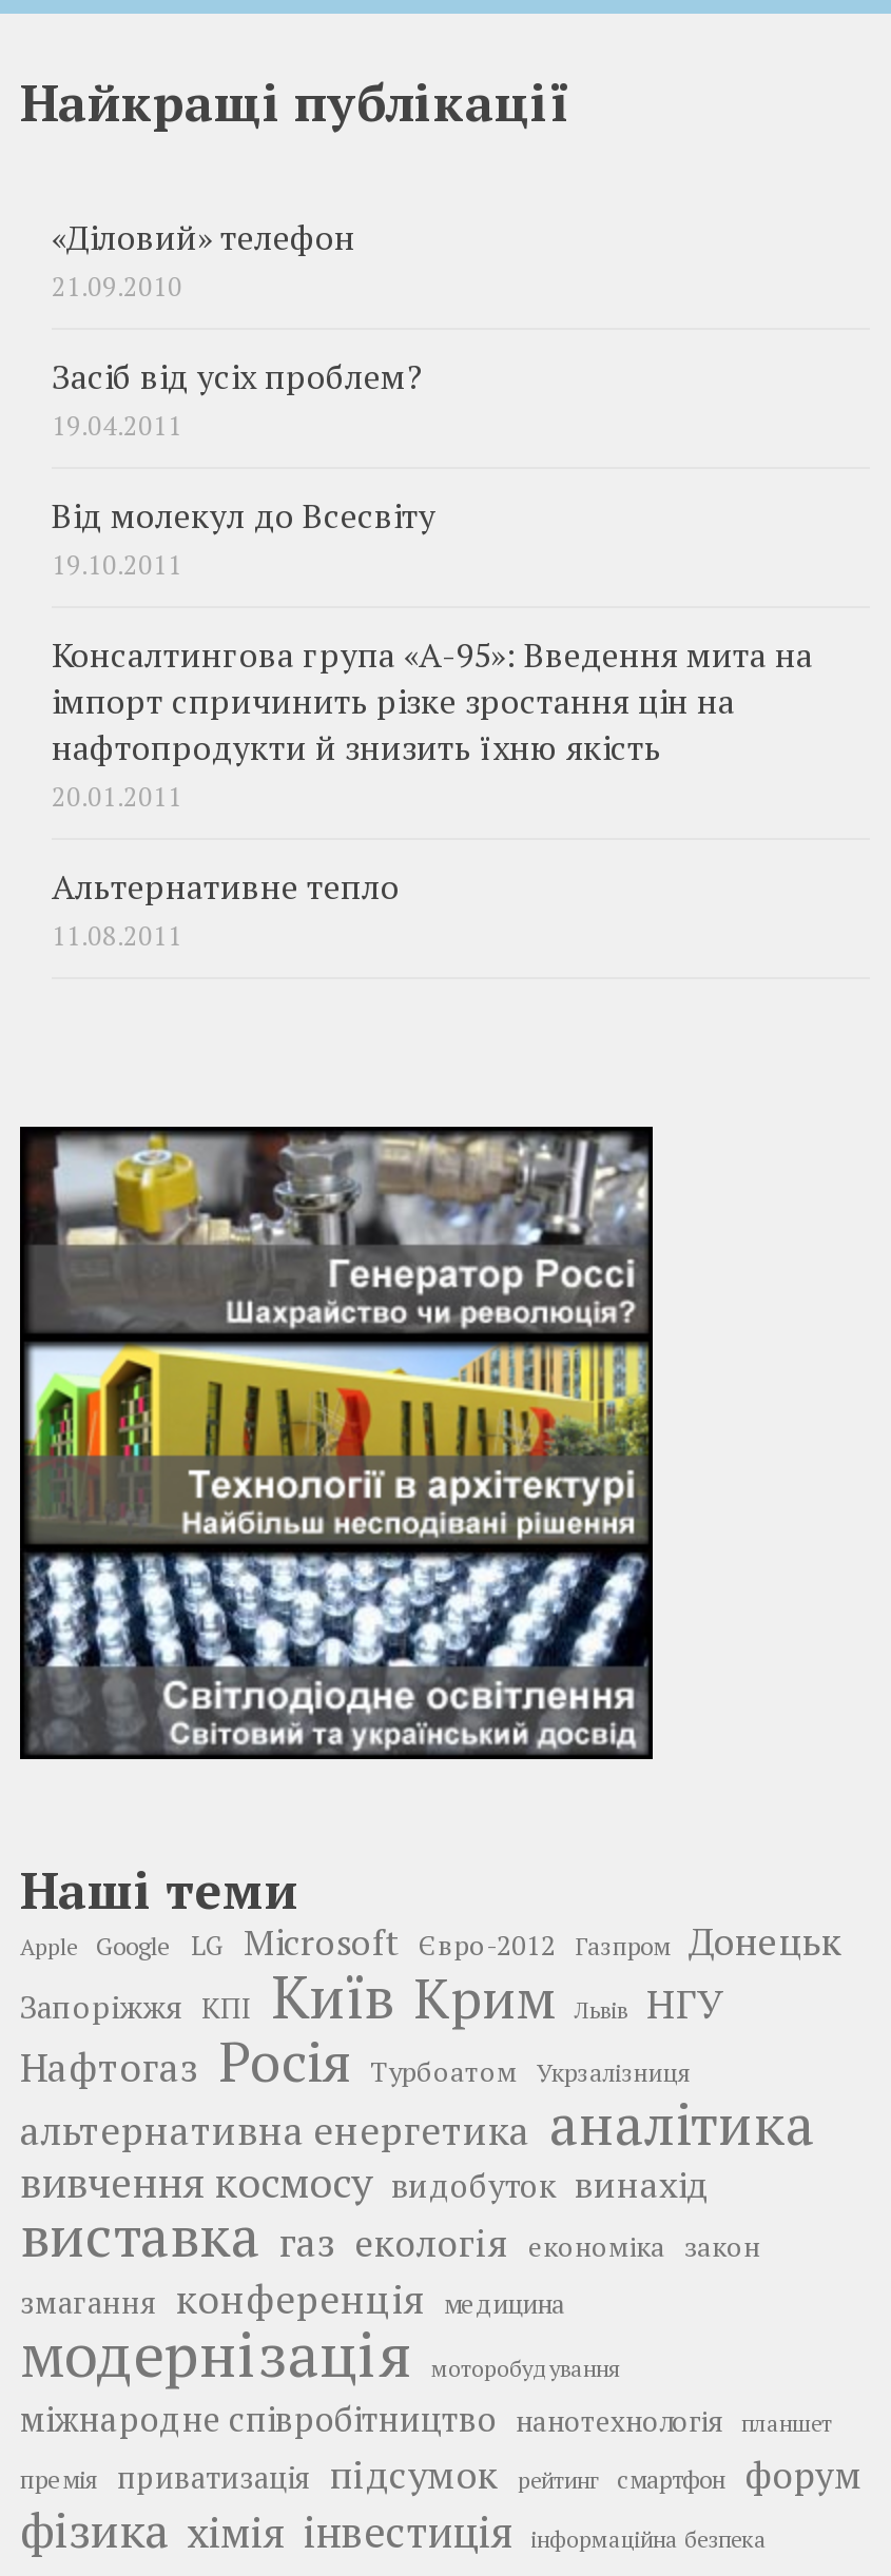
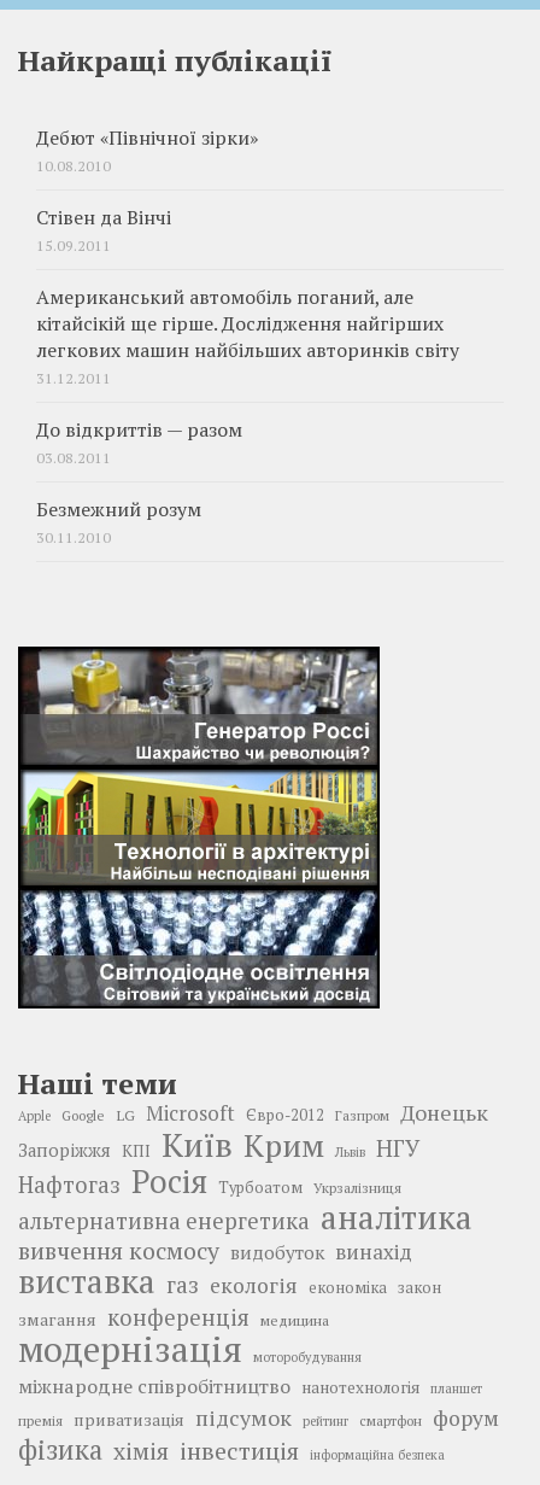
- «Діловий» телефон
- 21.09.2010
+ Дебют «Північної зірки»
+ 10.08.2010

- Засіб від усіх проблем?
- 19.04.2011
+ Стівен да Вінчі
+ 15.09.2011

- Від молекул до Всесвіту
- 19.10.2011
+ Американський автомобіль поганий, але
+ кітайсікій ще гірше. Дослідження найгірших
+ легкових машин найбільших авторинків світу
+ 31.12.2011

- Консалтингова група «А-95»: Введення мита на
- імпорт спричинить різке зростання цін на
- нафтопродукти й знизить їхню якість
- 20.01.2011
+ До відкриттів — разом
+ 03.08.2011

- Альтернативне тепло
- 11.08.2011
+ Безмежний розум
+ 30.11.2010
